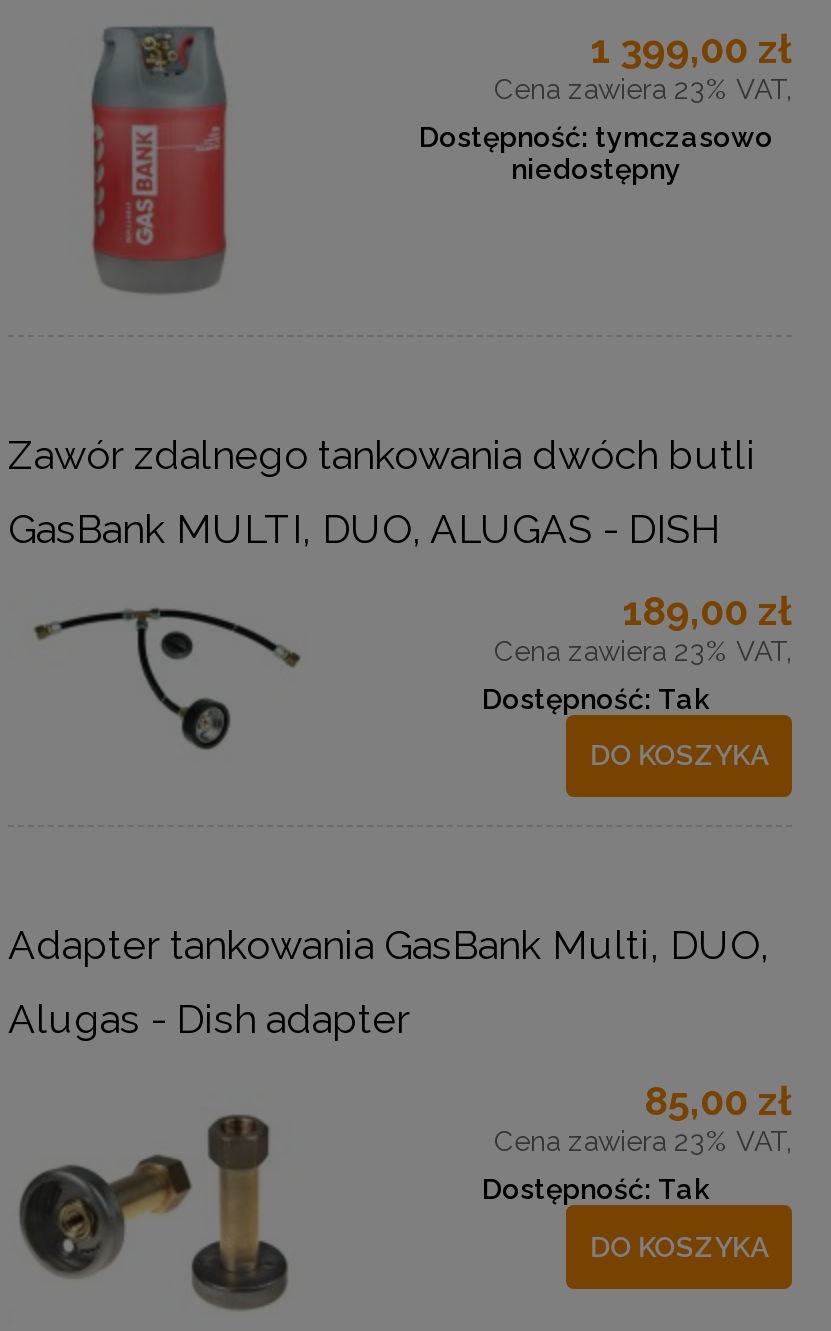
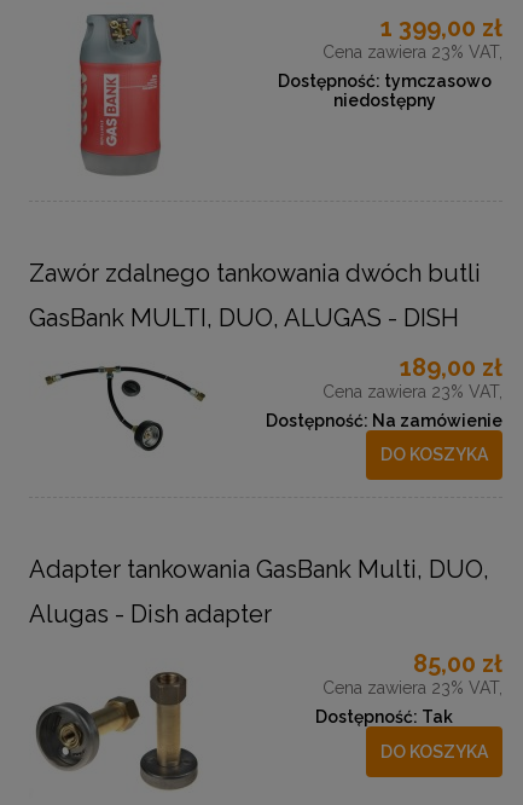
- Dostępność: Tak
+ Dostępność: Na zamówienie
